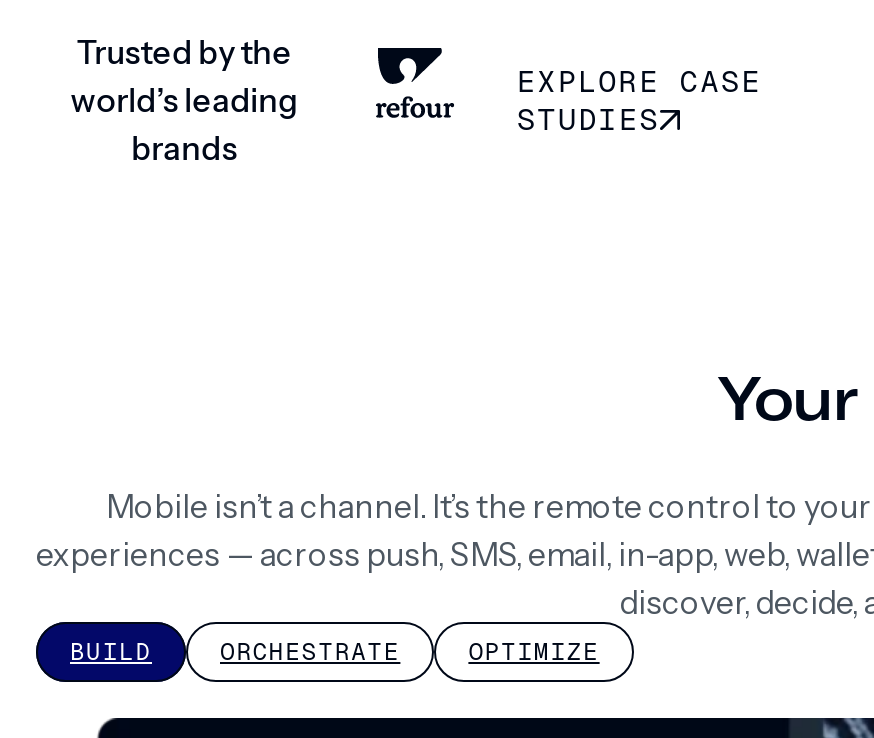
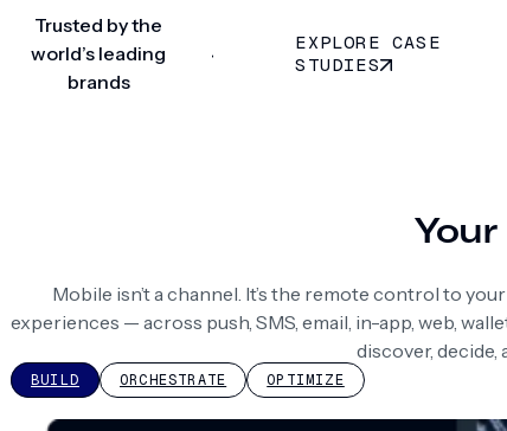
- [image]
